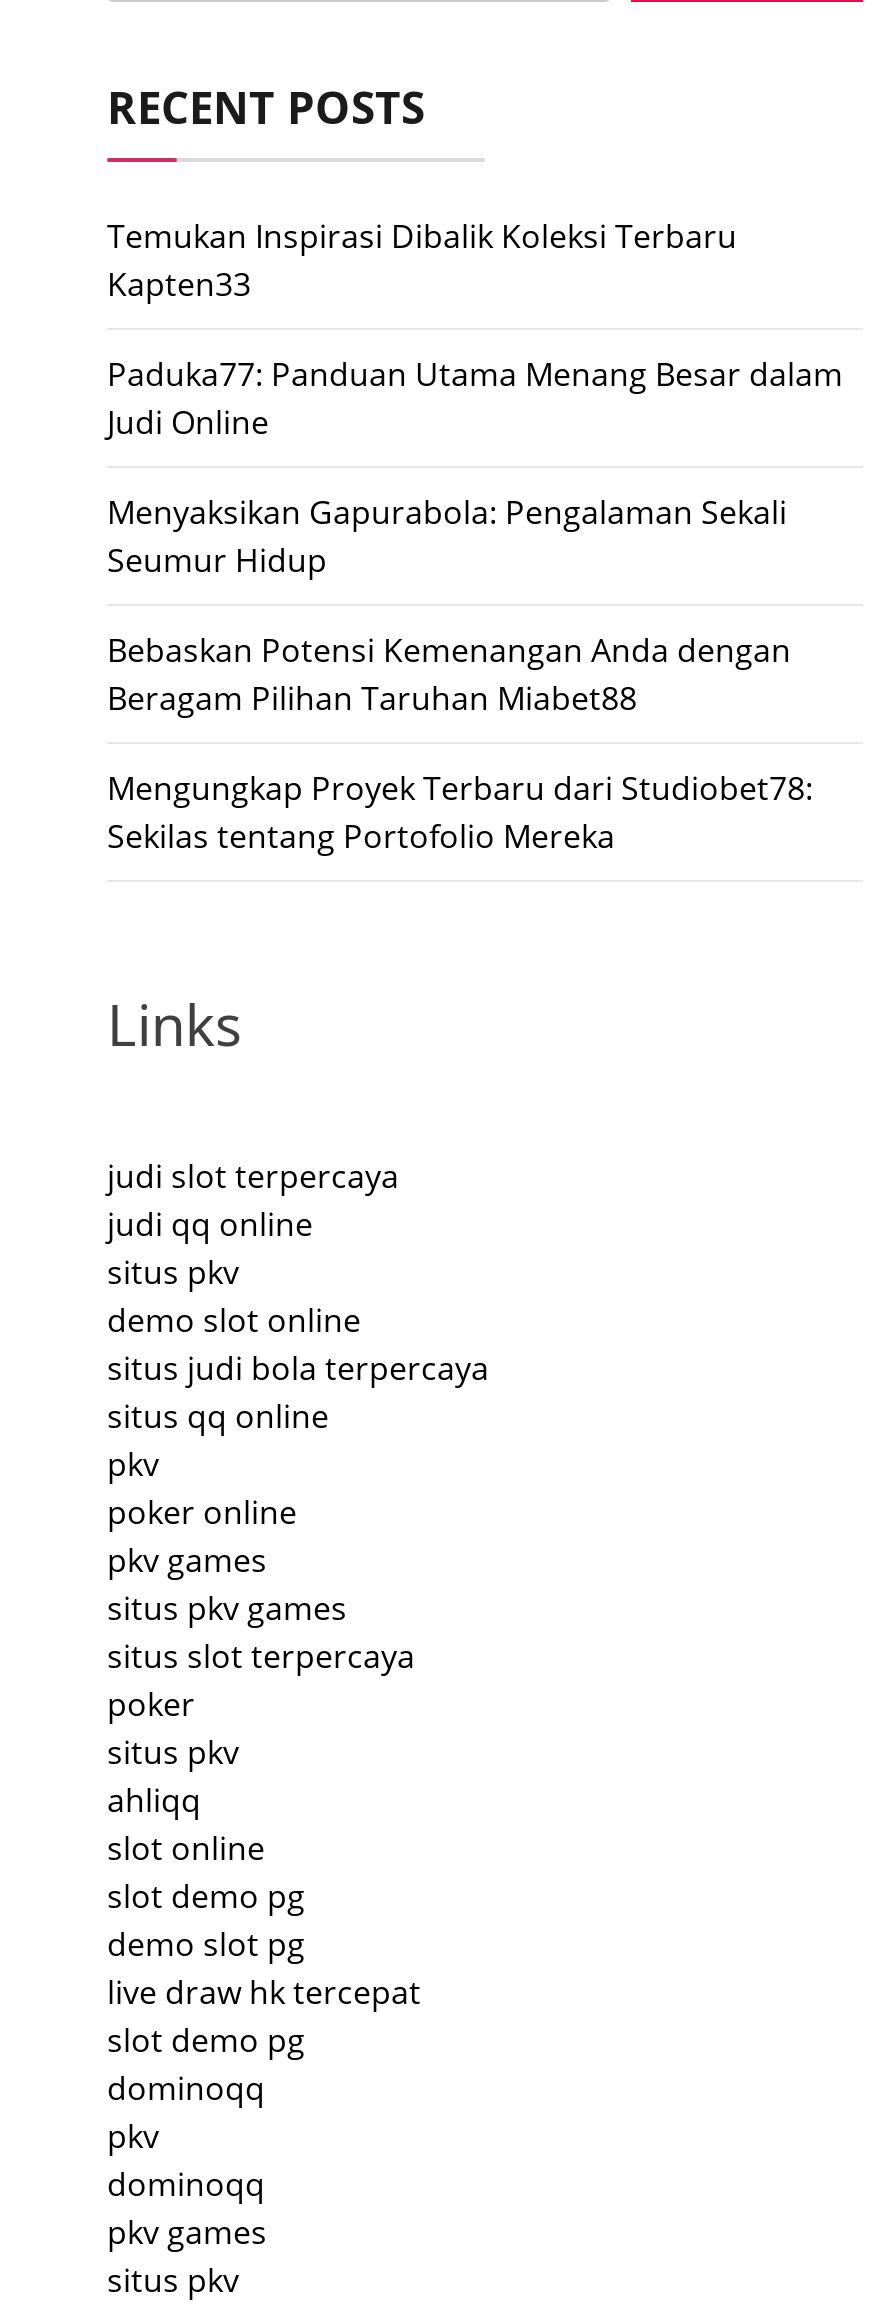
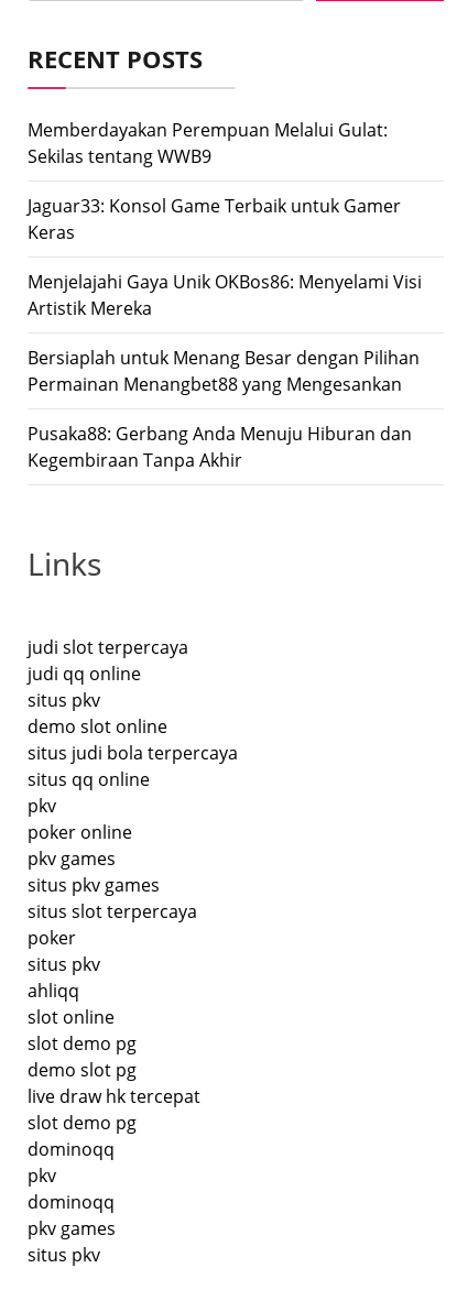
- Temukan Inspirasi Dibalik Koleksi Terbaru
- Kapten33
+ Memberdayakan Perempuan Melalui Gulat:
+ Sekilas tentang WWB9

- Paduka77: Panduan Utama Menang Besar dalam
- Judi Online
+ Jaguar33: Konsol Game Terbaik untuk Gamer
+ Keras

- Menyaksikan Gapurabola: Pengalaman Sekali
- Seumur Hidup
+ Menjelajahi Gaya Unik OKBos86: Menyelami Visi
+ Artistik Mereka

- Bebaskan Potensi Kemenangan Anda dengan
- Beragam Pilihan Taruhan Miabet88
+ Bersiaplah untuk Menang Besar dengan Pilihan
+ Permainan Menangbet88 yang Mengesankan

- Mengungkap Proyek Terbaru dari Studiobet78:
- Sekilas tentang Portofolio Mereka
+ Pusaka88: Gerbang Anda Menuju Hiburan dan
+ Kegembiraan Tanpa Akhir
